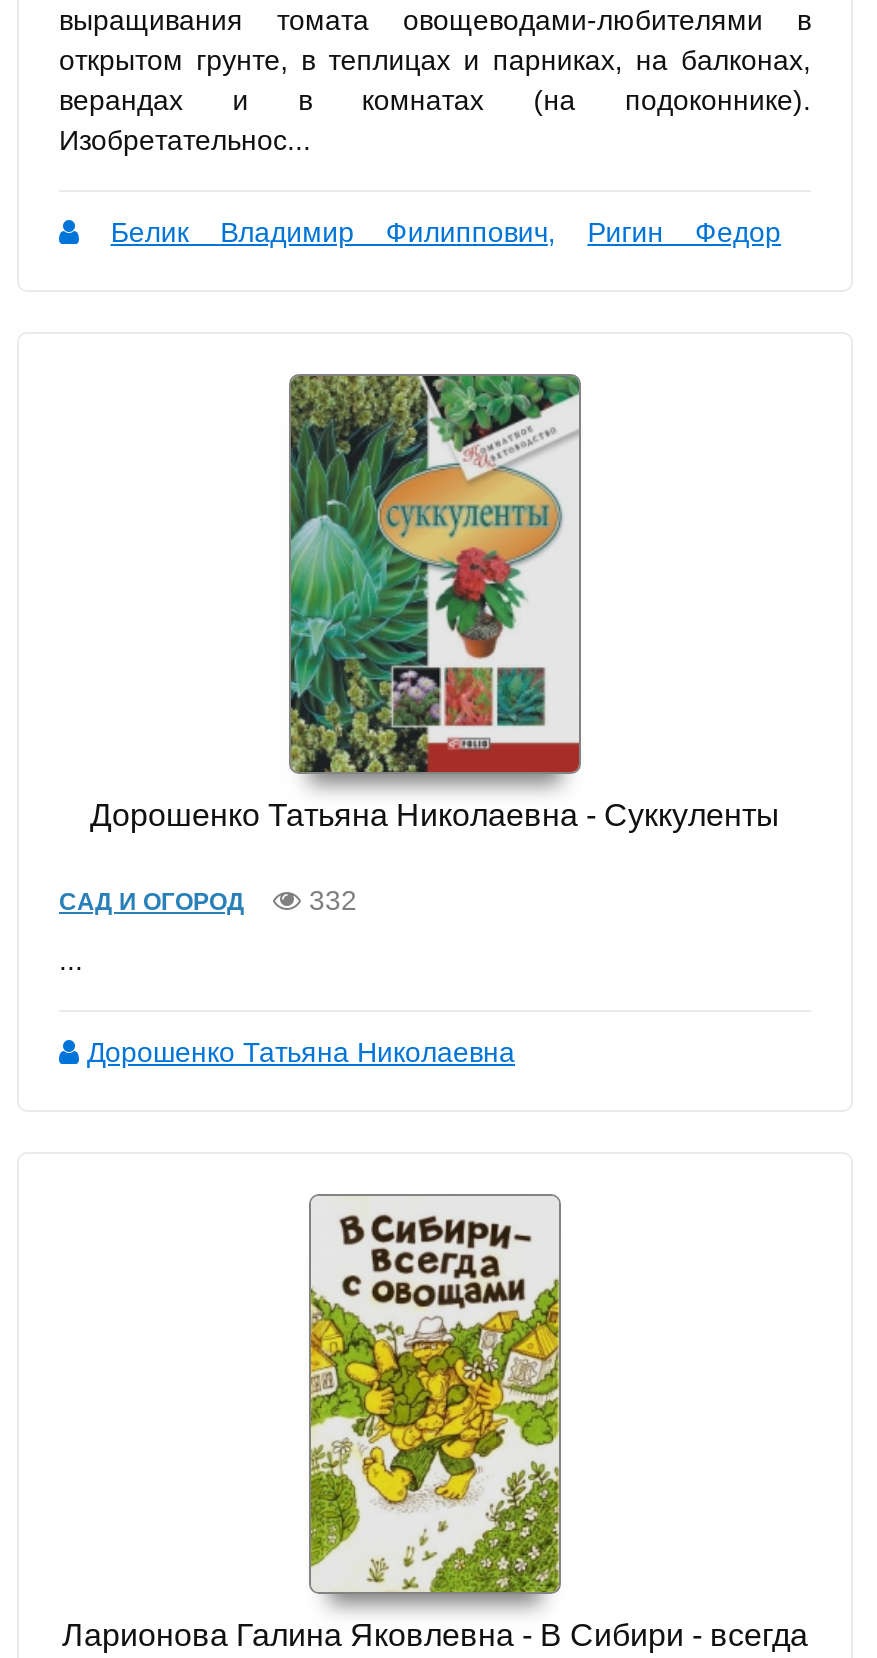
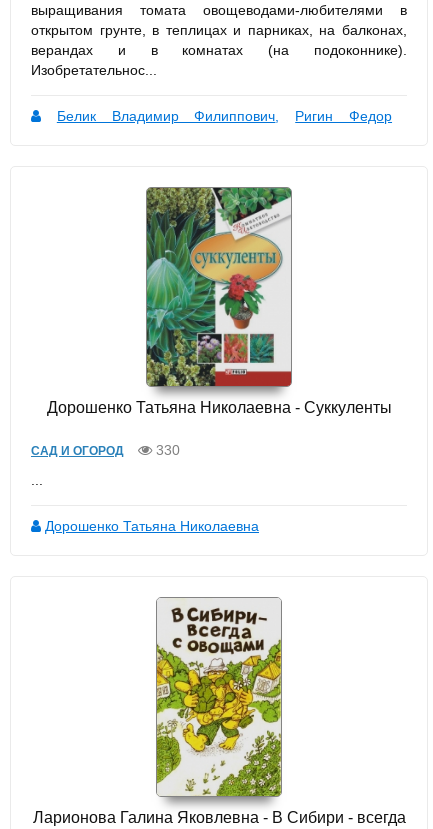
- САД И ОГОРОД 332
+ САД И ОГОРОД 330
